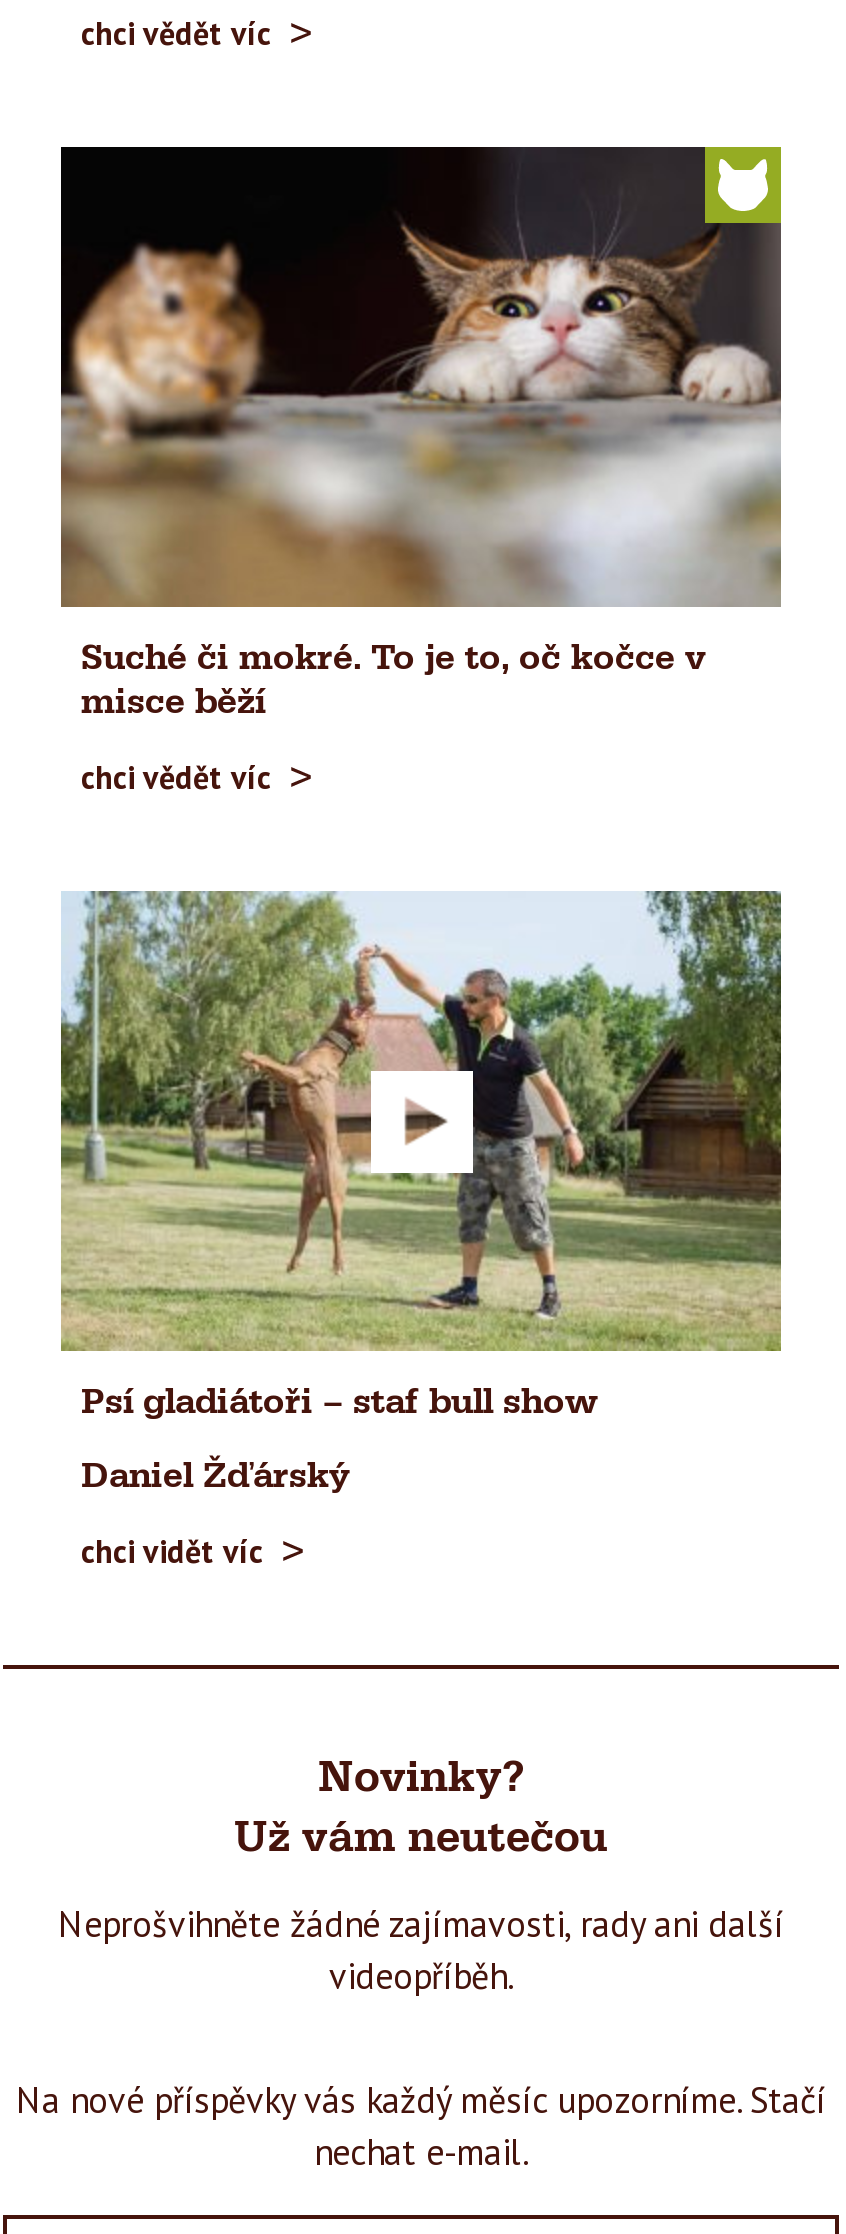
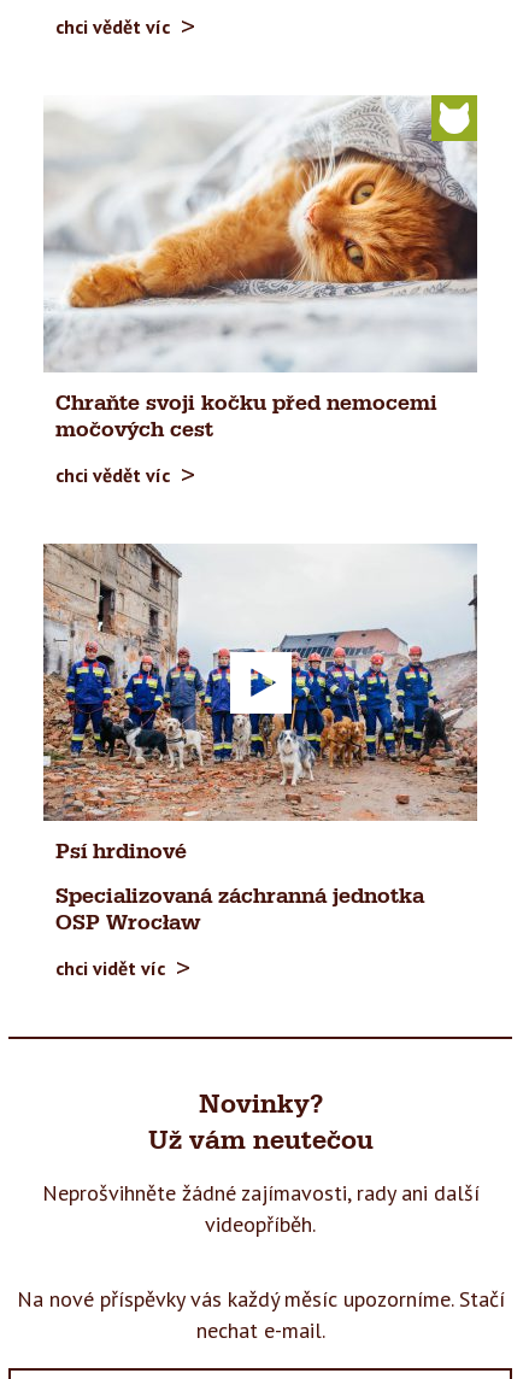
- [image]
- Suché či mokré. To je to, oč kočce v
- misce běží
+ [image]
+ Chraňte svoji kočku před nemocemi
+ močových cest

- [image]
- Psí gladiátoři – staf bull show
+ [image]
+ Psí hrdinové

- Daniel Žďárský
+ Specializovaná záchranná jednotka
+ OSP Wrocław
